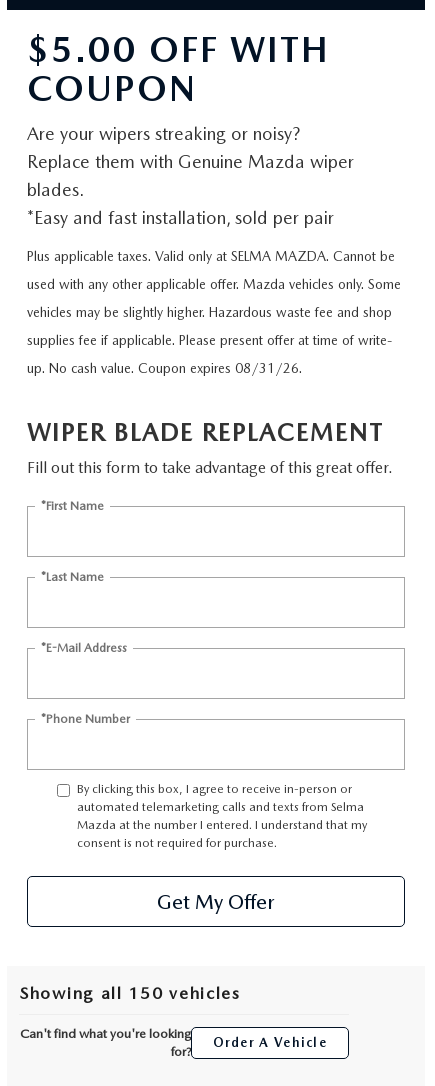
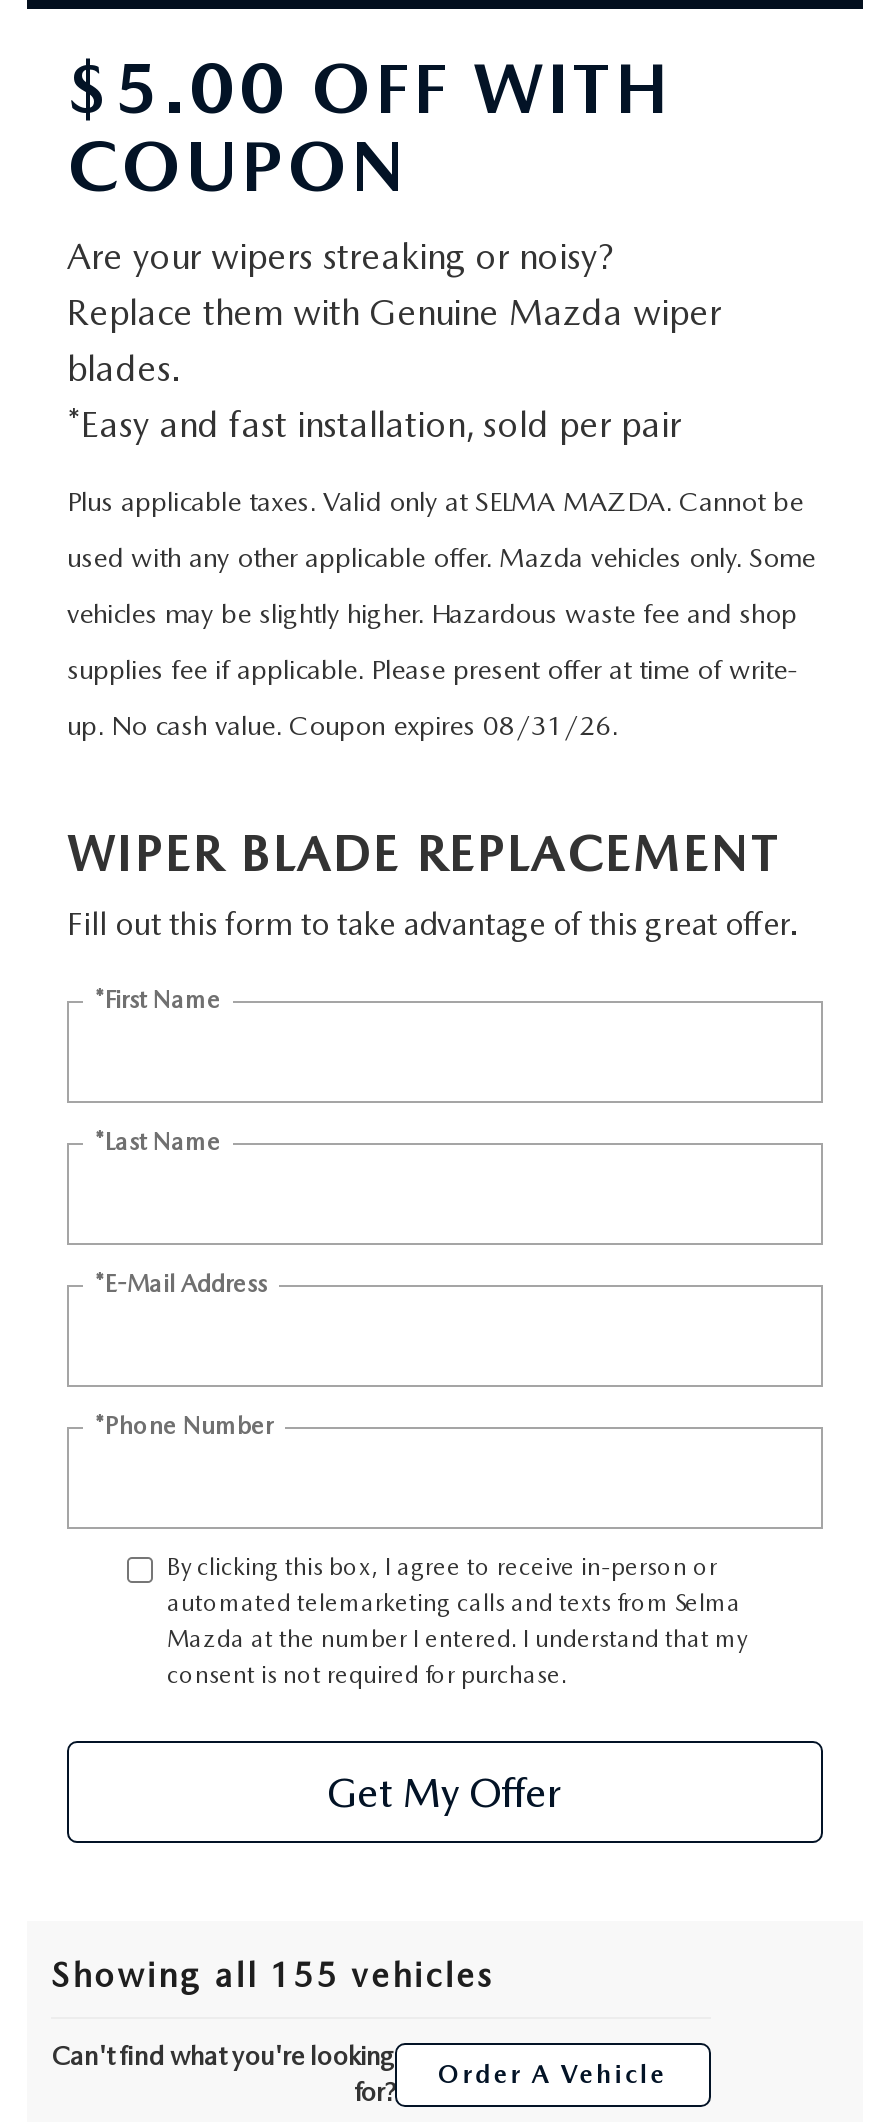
- Showing all 150 vehicles
+ Showing all 155 vehicles
